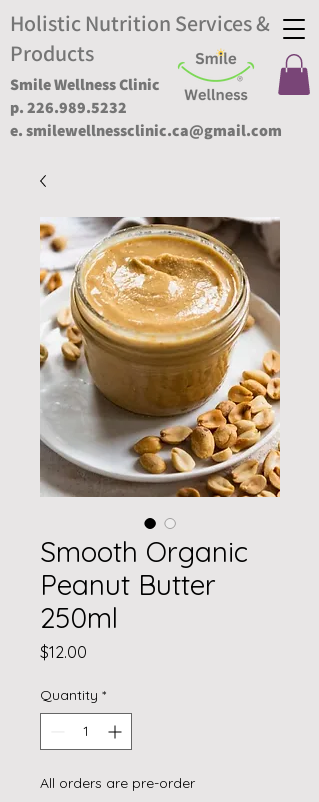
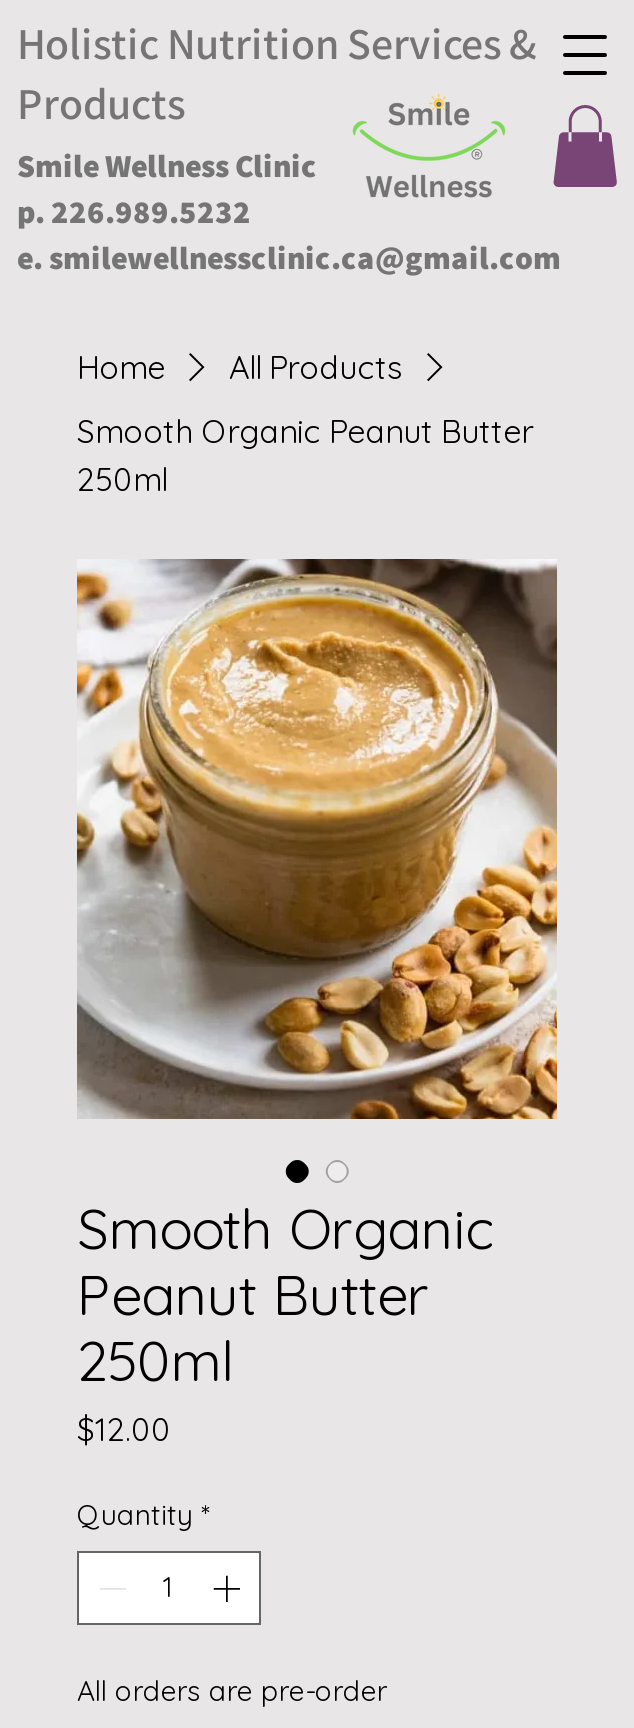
+ Home
+ All Products
+ Smooth Organic Peanut Butter
+ 250ml
